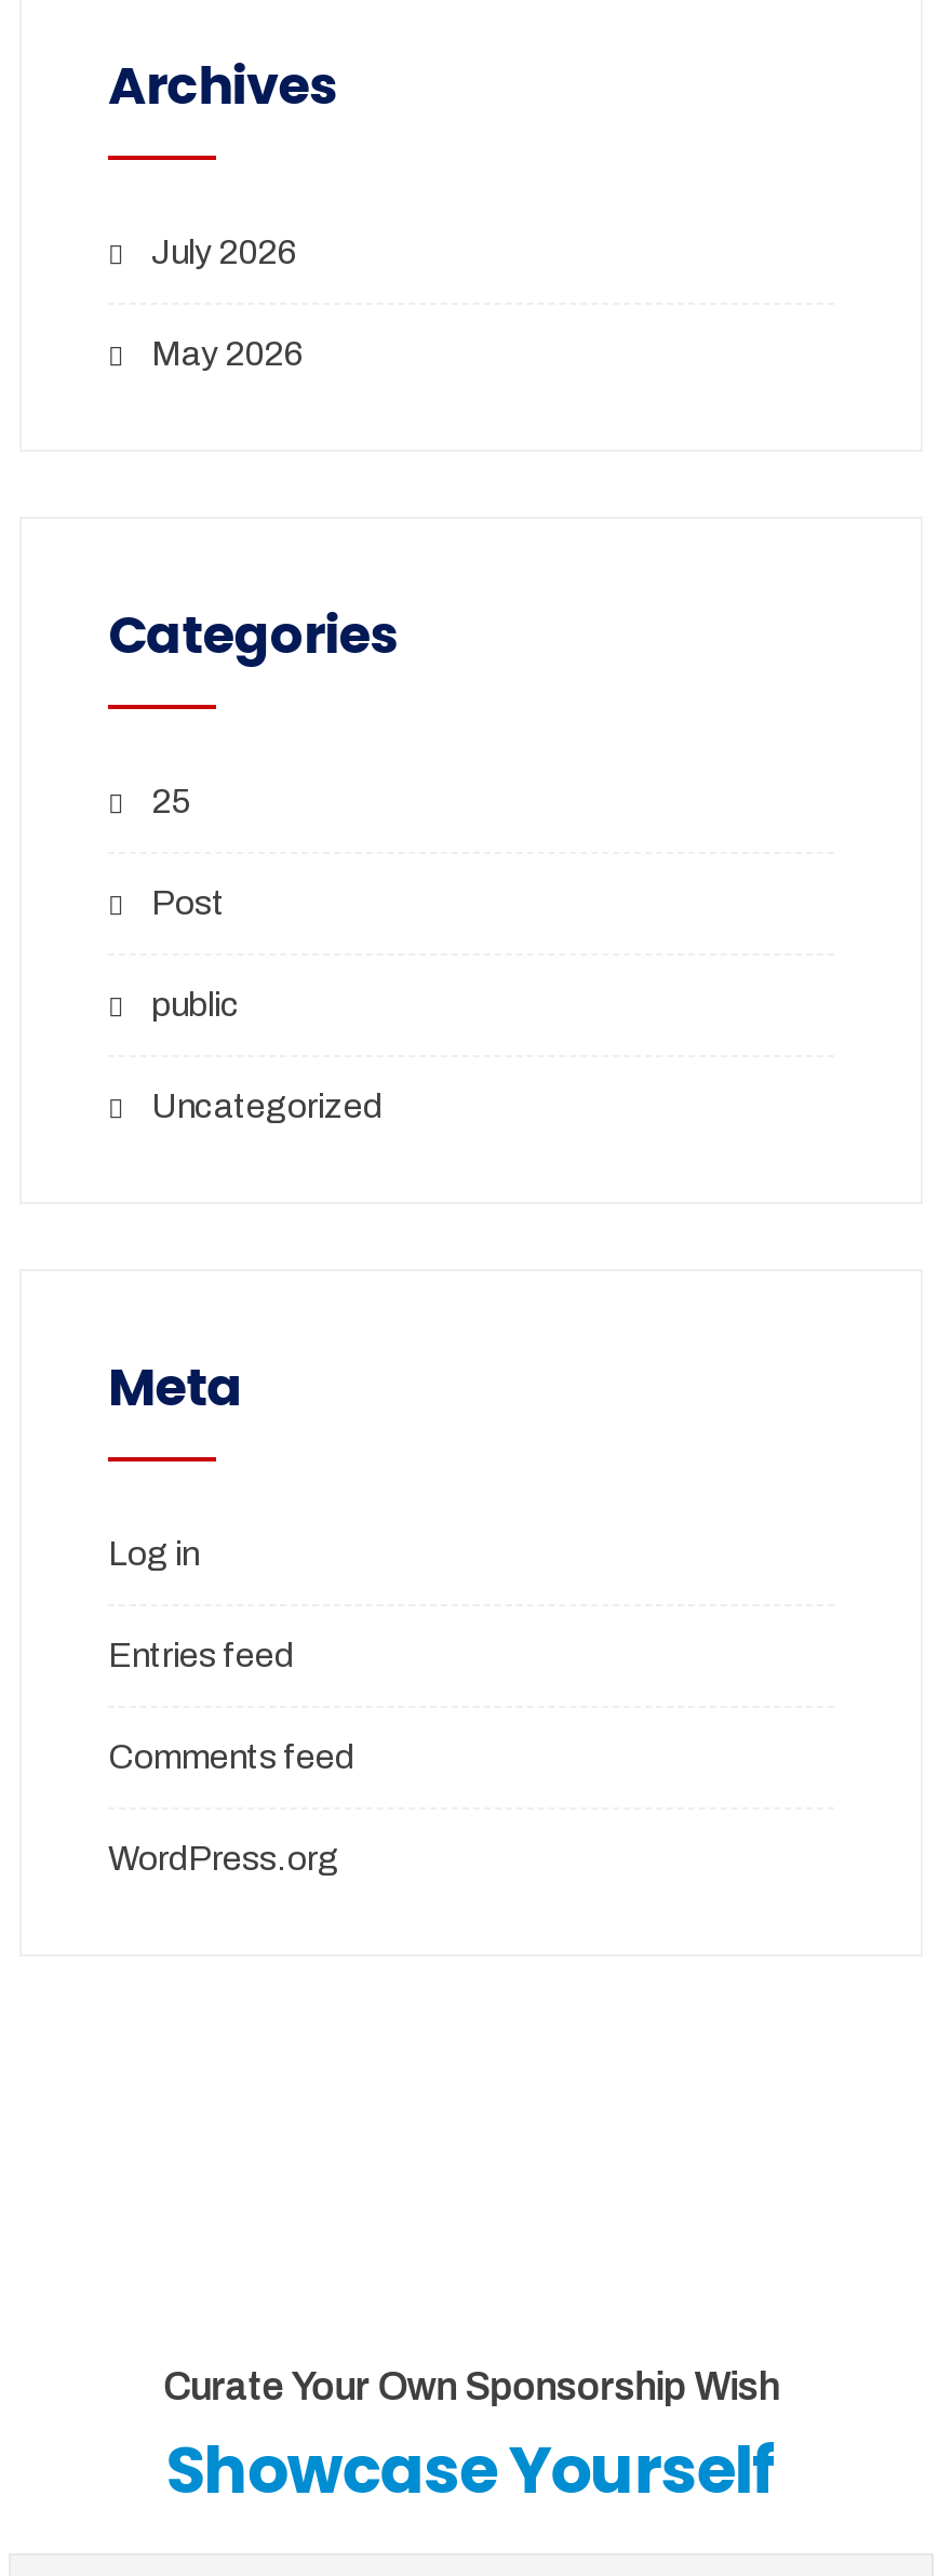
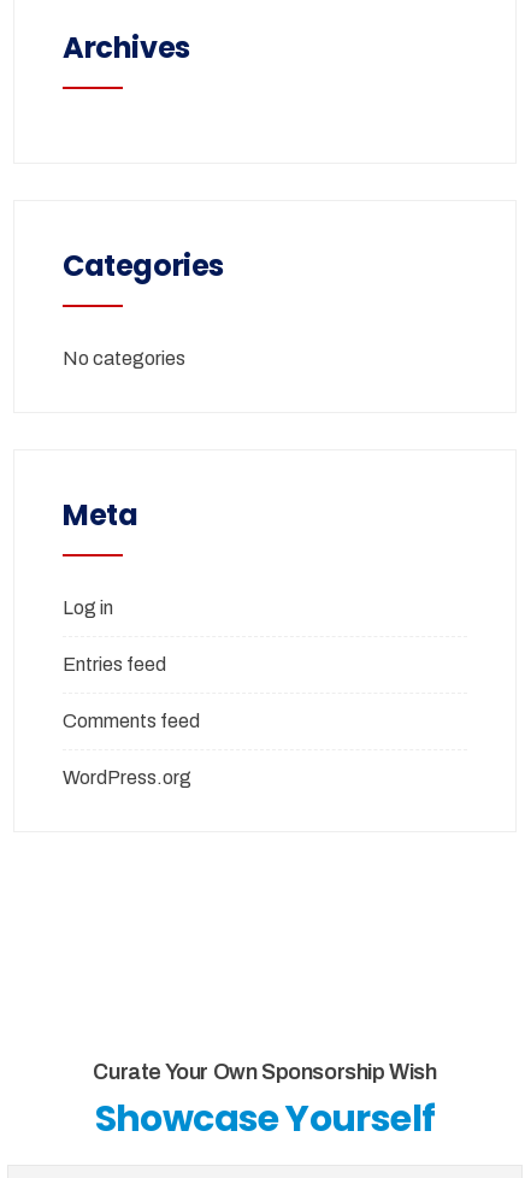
- July 2026
- May 2026

- 25
- Post
- public
- Uncategorized
+ No categories
